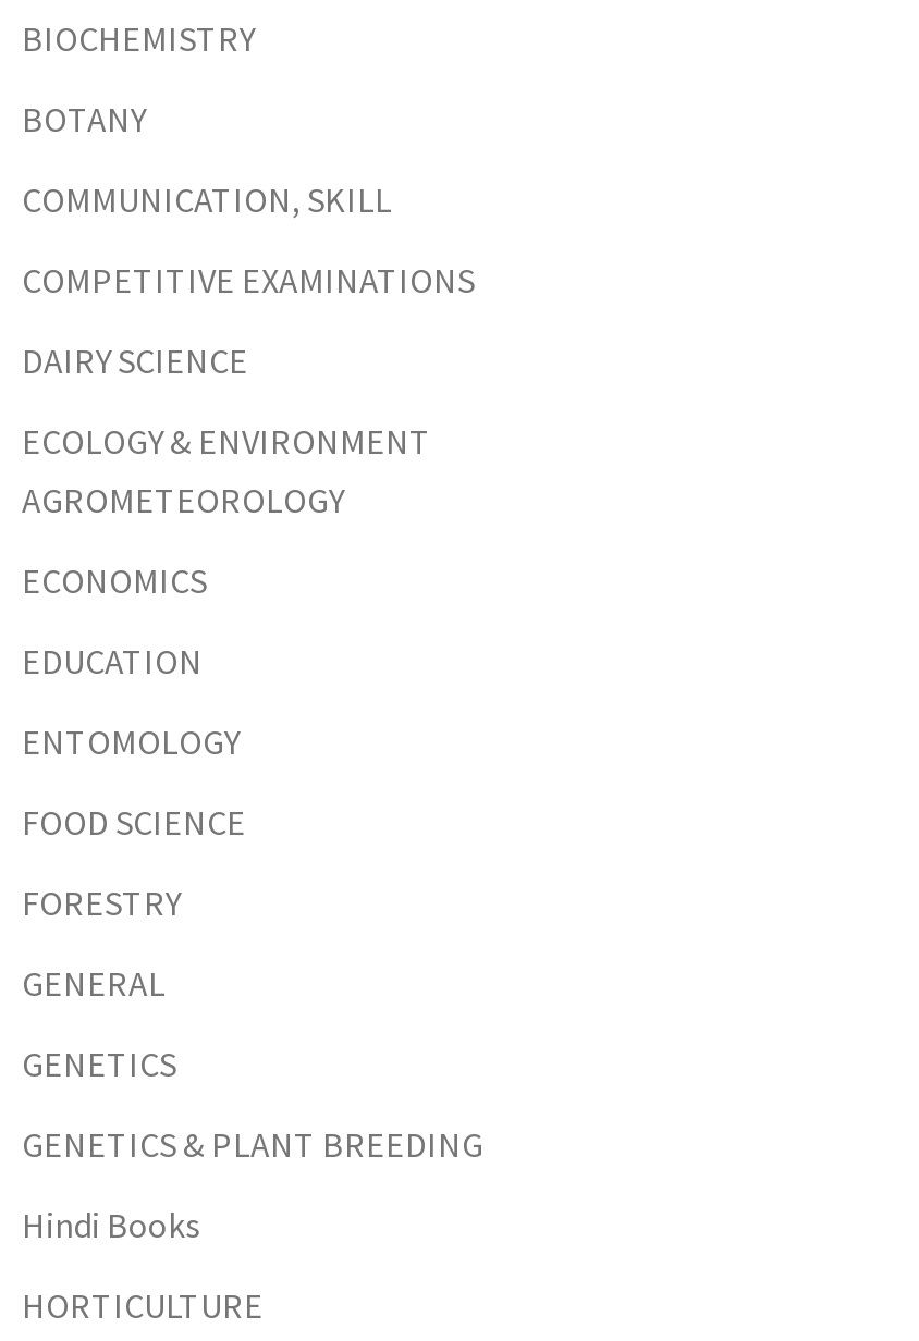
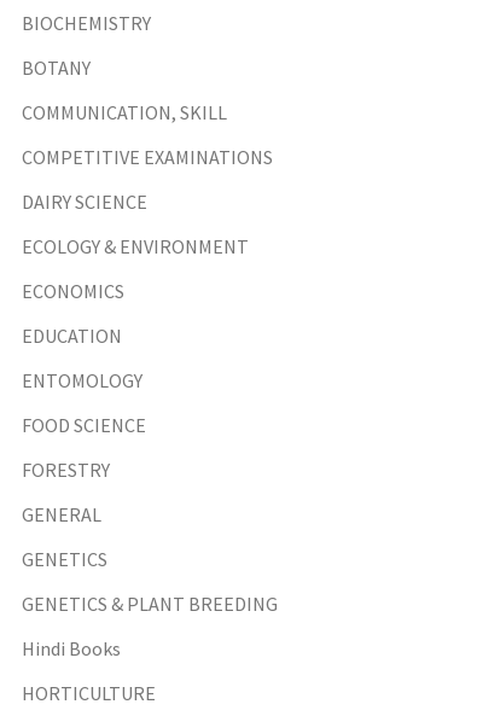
- AGROMETEOROLOGY
